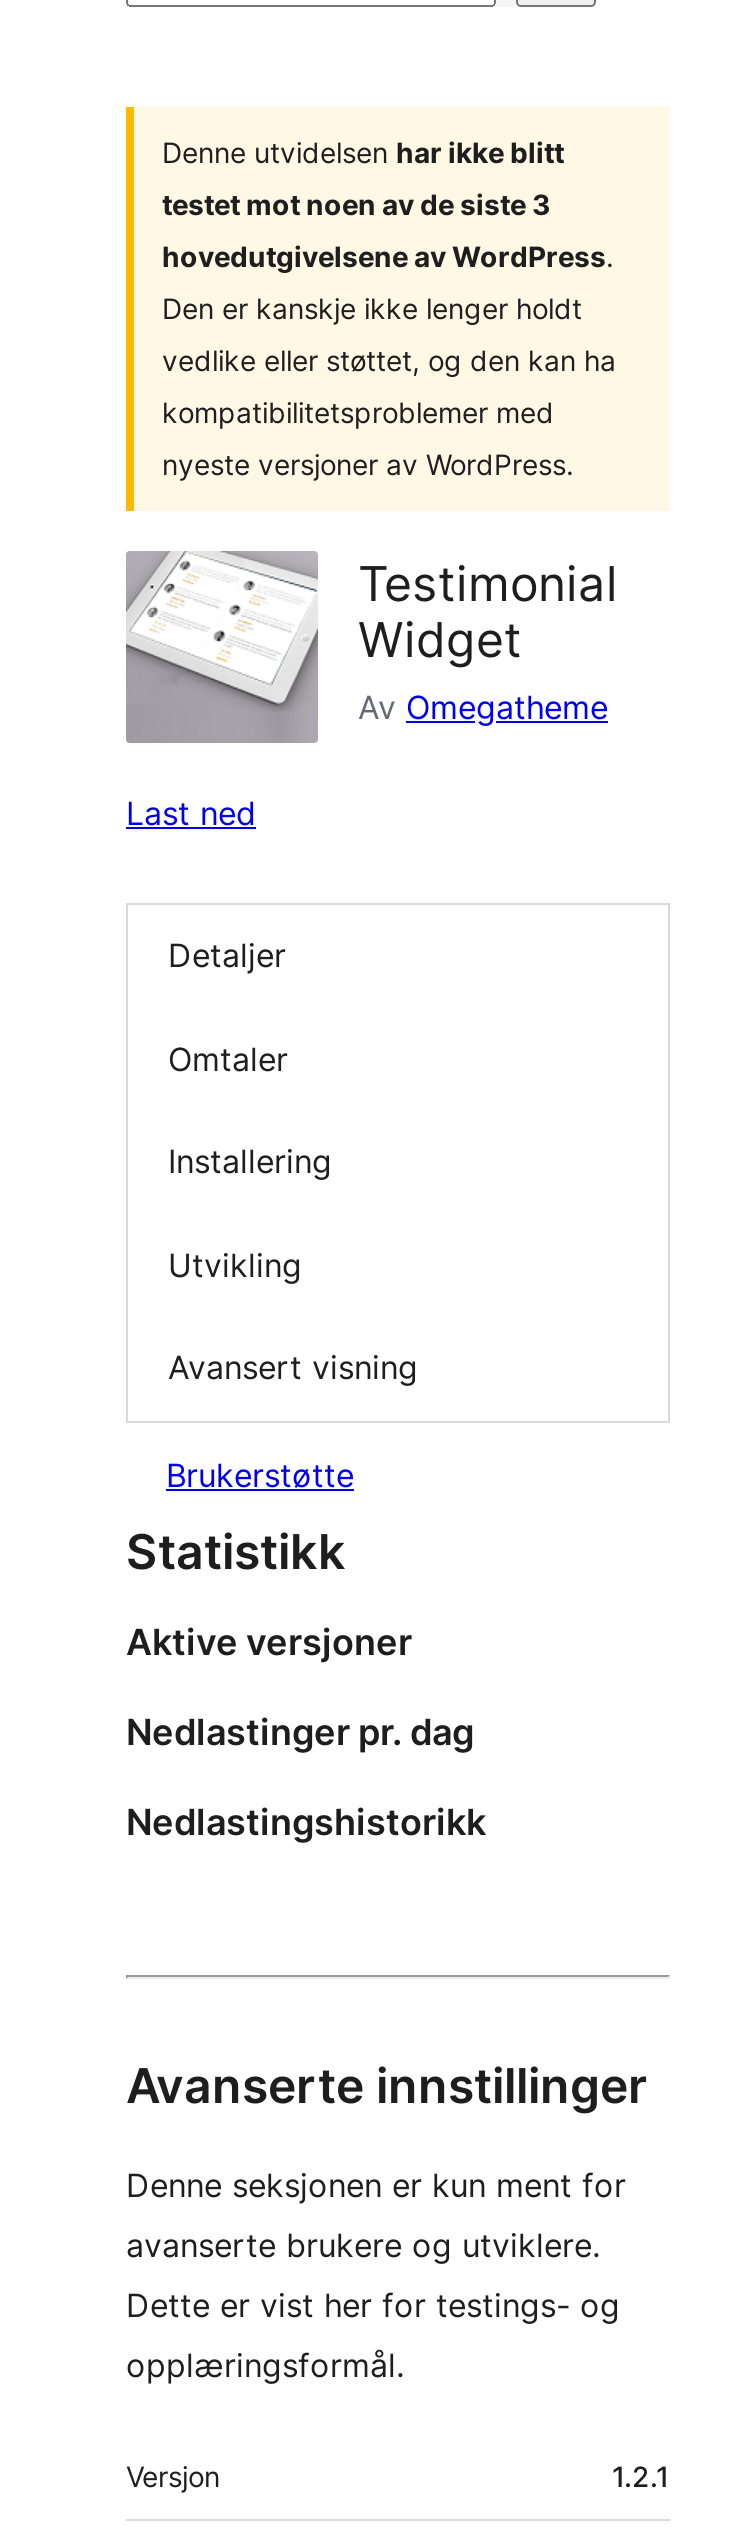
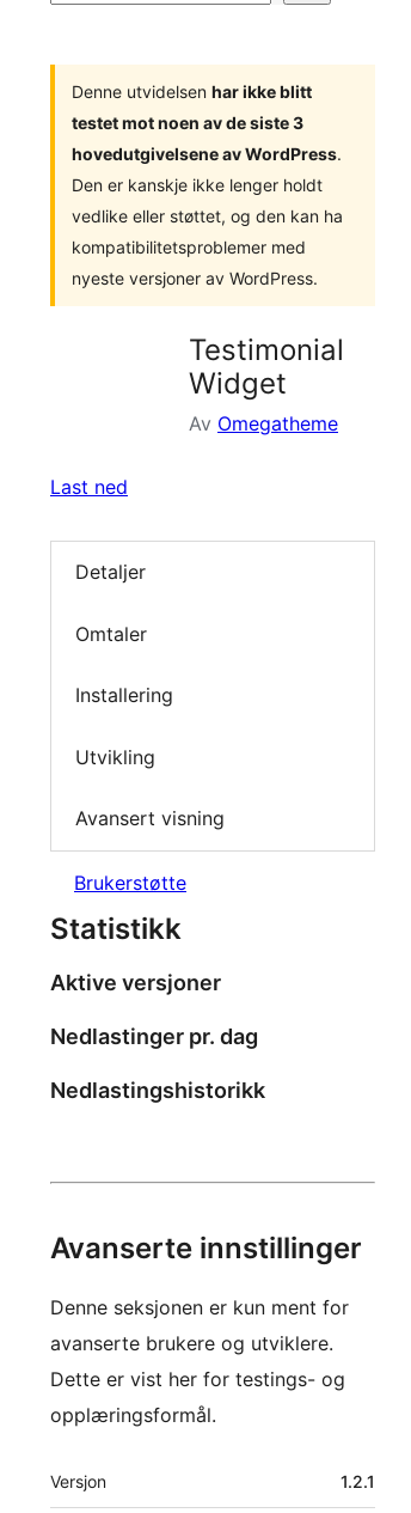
- [image]
